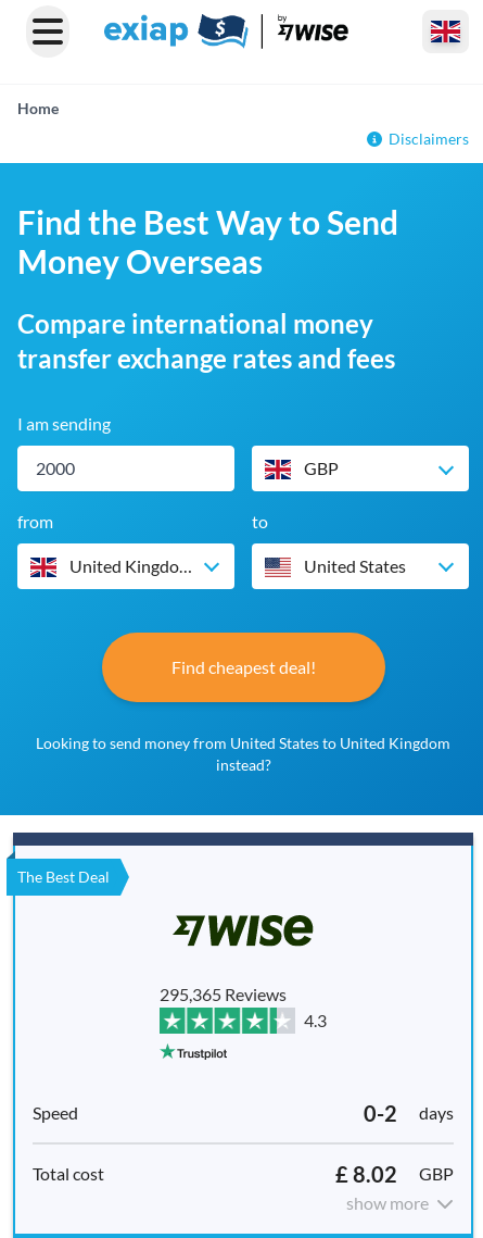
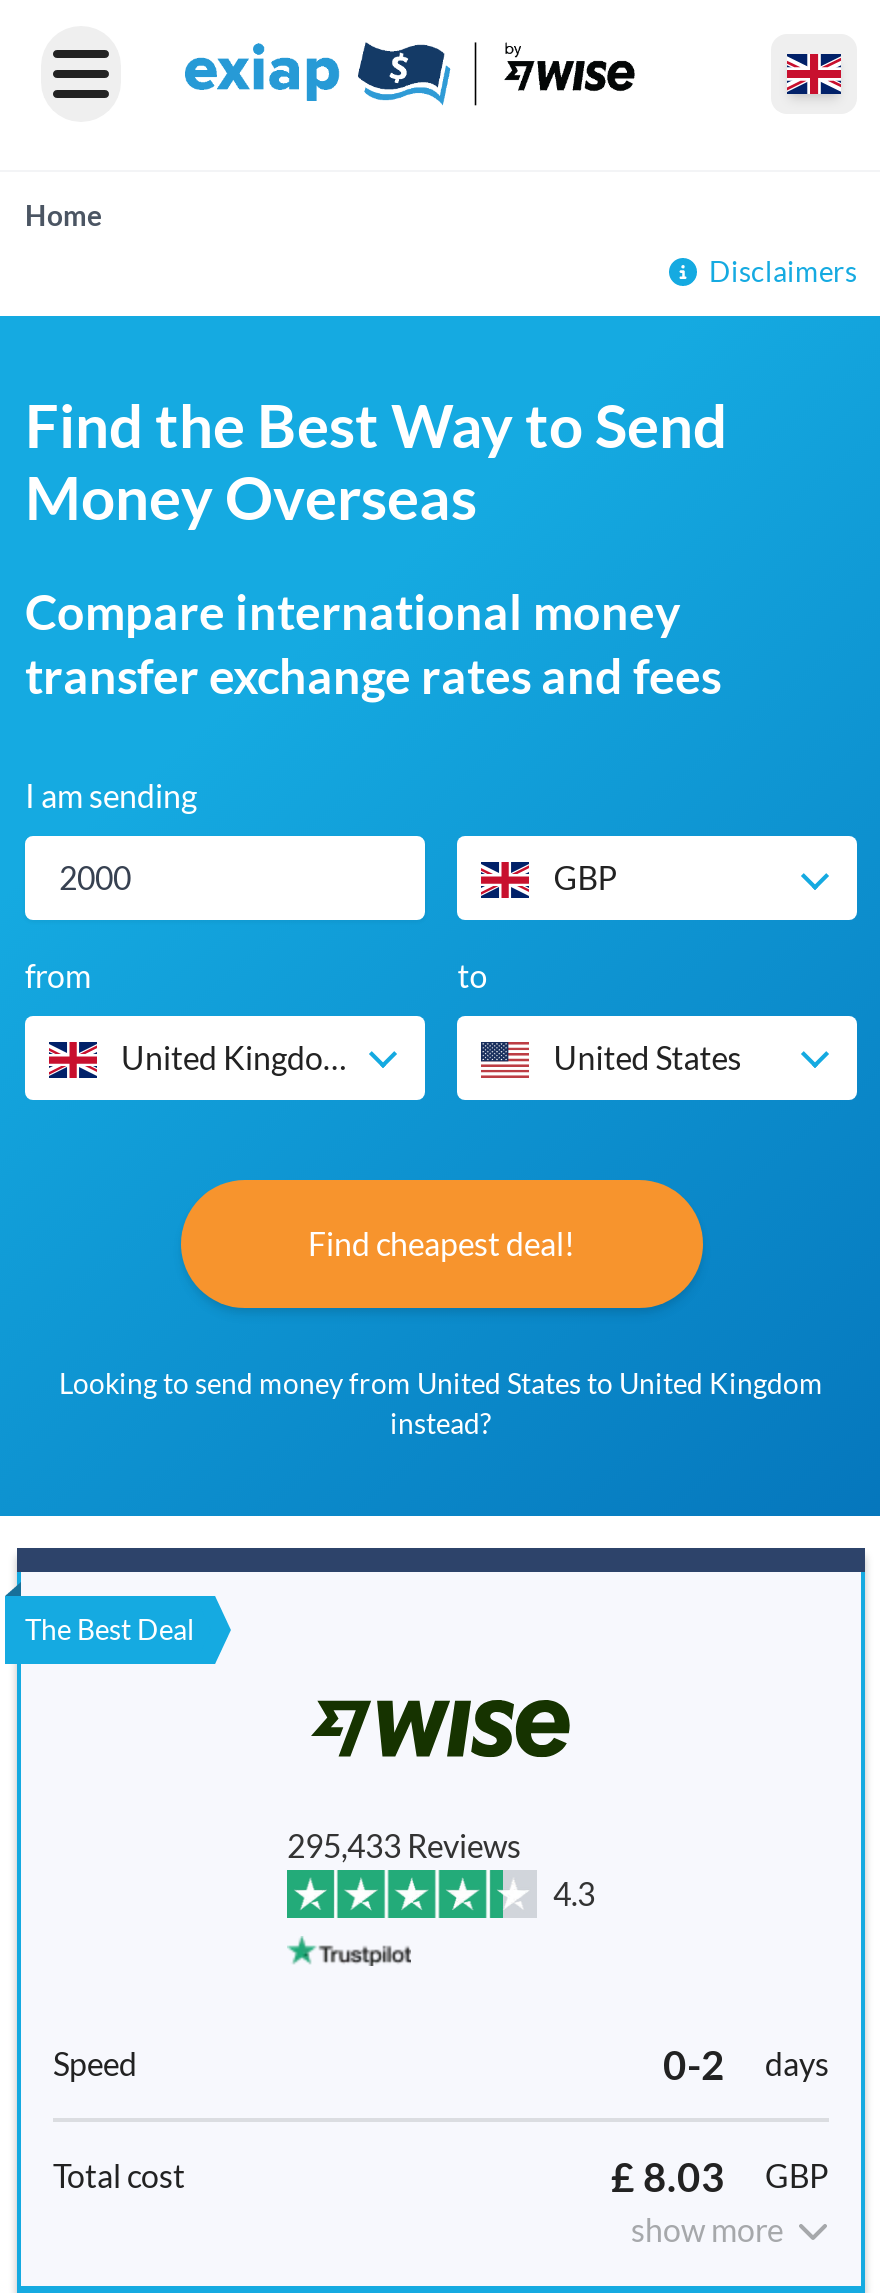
- 295,365 Reviews
+ 295,433 Reviews

- £ 8.02 GBP
+ £ 8.03 GBP
